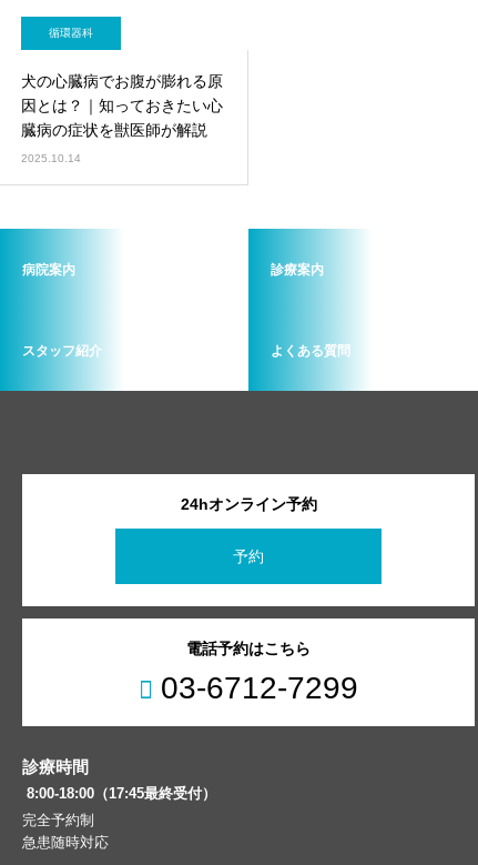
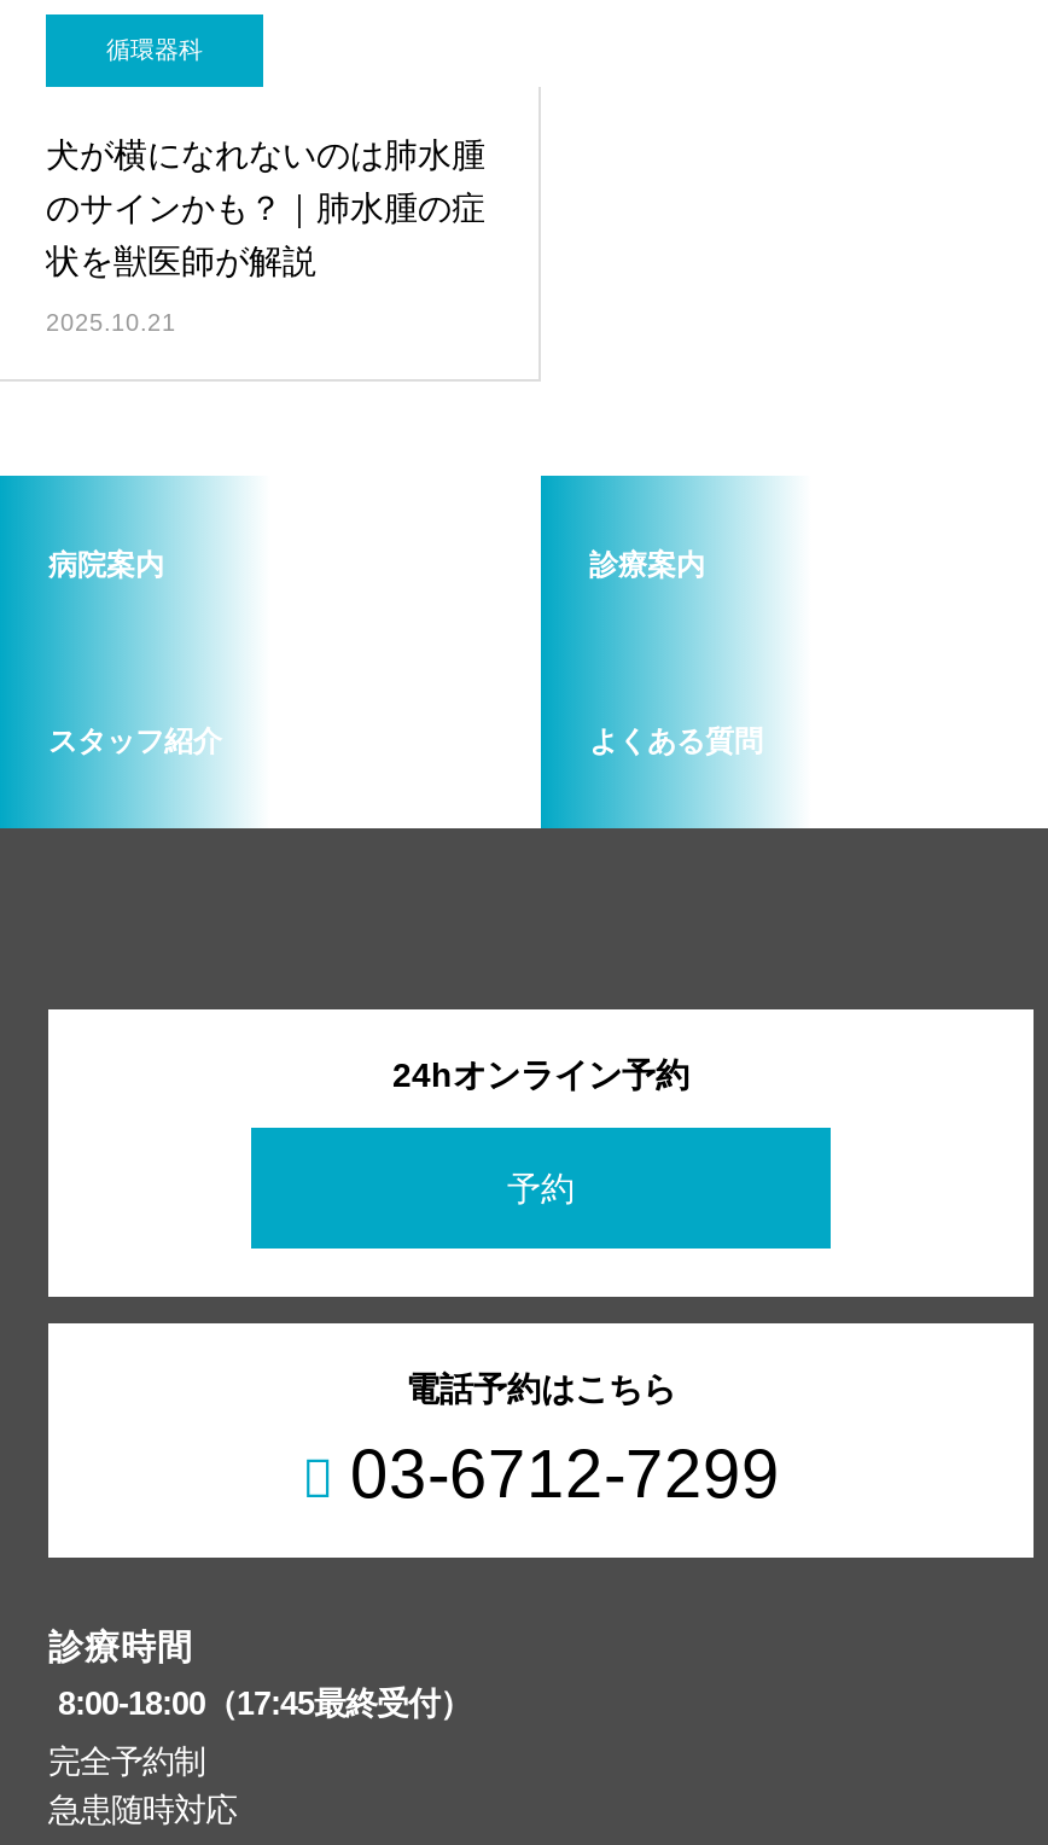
- 犬の心臓病でお腹が膨れる原
- 因とは？｜知っておきたい心
- 臓病の症状を獣医師が解説
+ 犬が横になれないのは肺水腫
+ のサインかも？｜肺水腫の症
+ 状を獣医師が解説

- 2025.10.14
+ 2025.10.21
